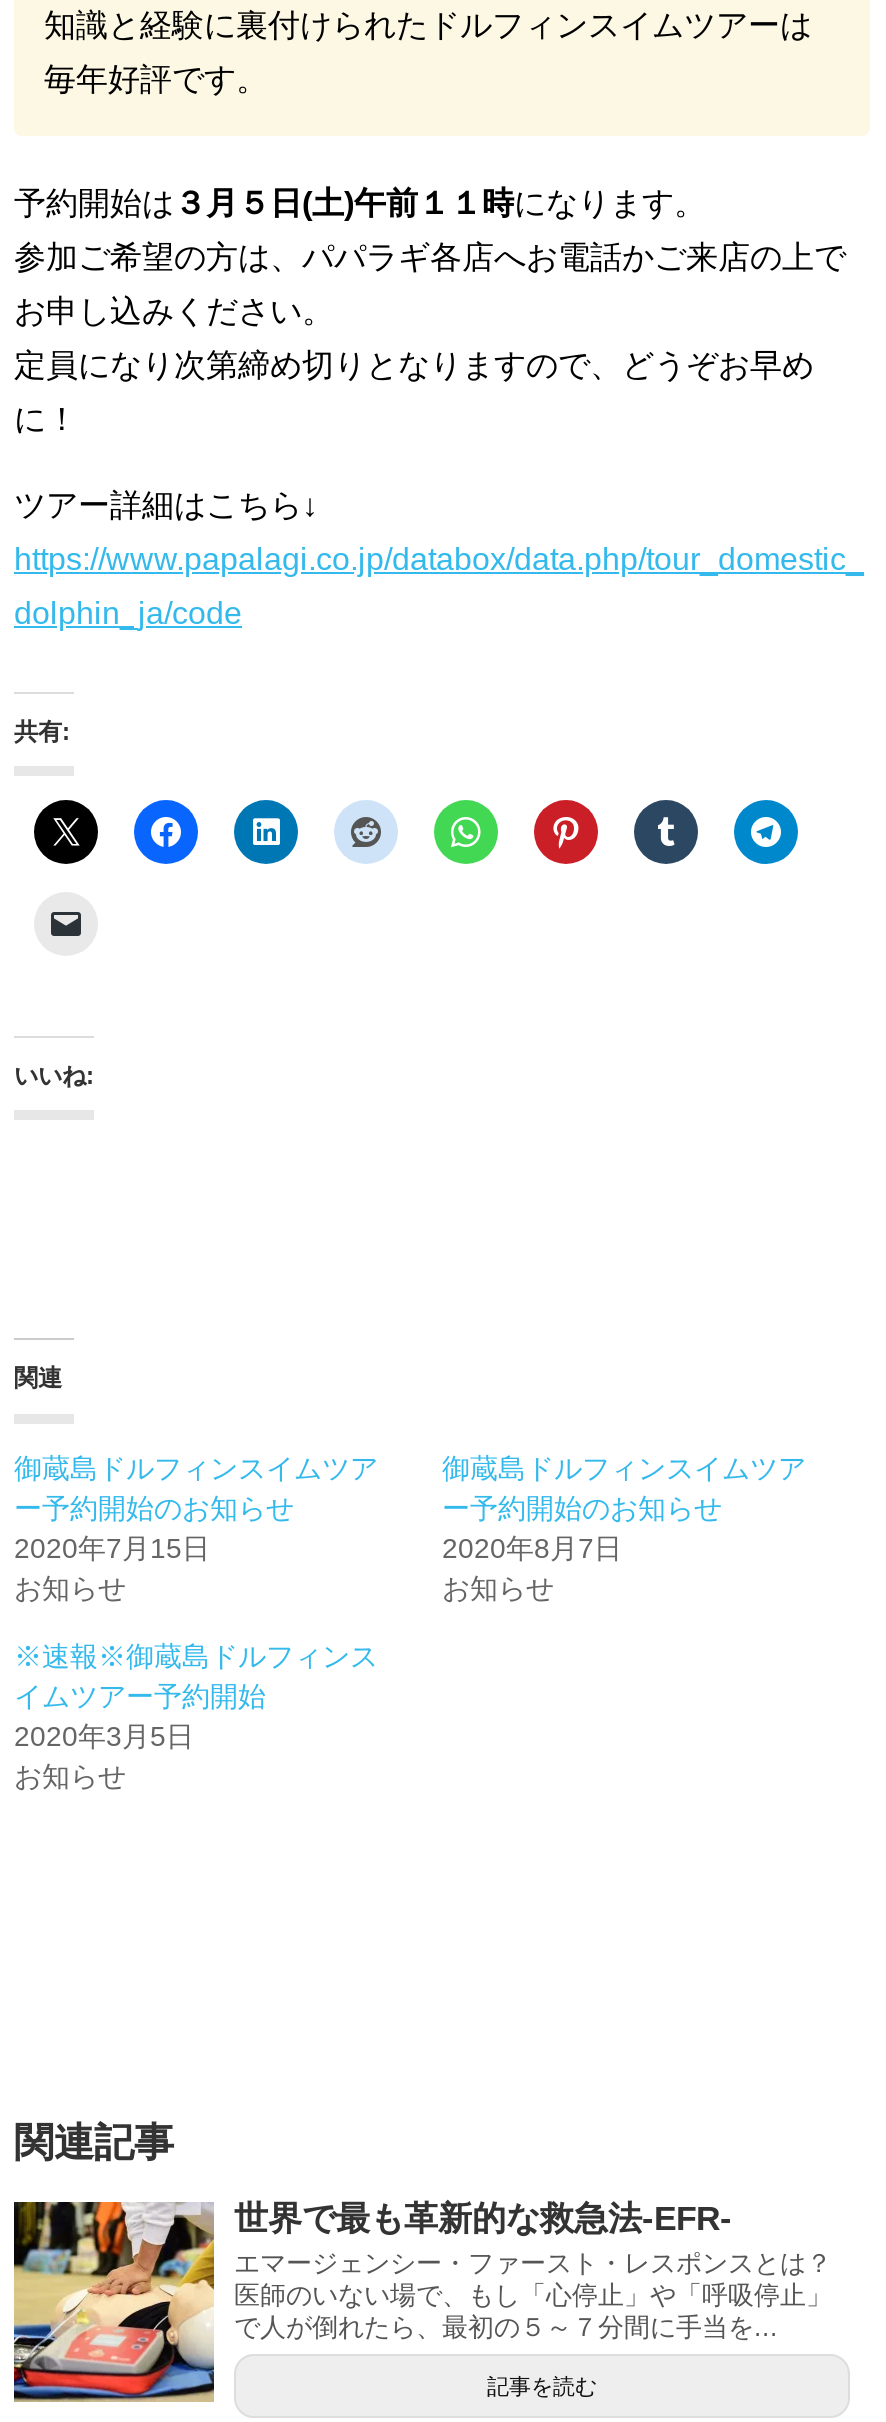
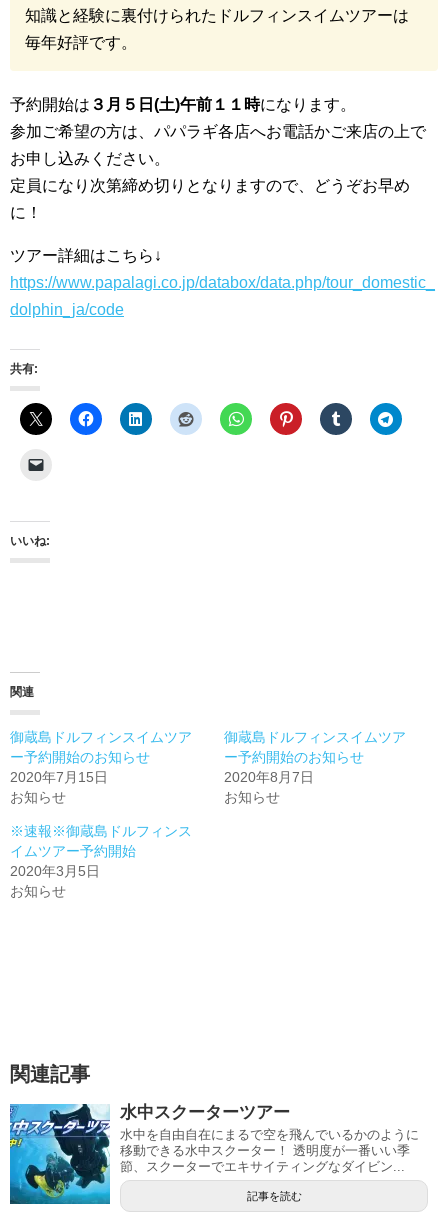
- [image]
- 世界で最も革新的な救急法-EFR-
- エマージェンシー・ファースト・レスポンスとは？
- 医師のいない場で、もし「心停止」や「呼吸停止」
- で人が倒れたら、最初の５～７分間に手当を...
+ [image]
+ 水中スクーターツアー
+ 水中を自由自在にまるで空を飛んでいるかのように
+ 移動できる水中スクーター！ 透明度が一番いい季
+ 節、スクーターでエキサイティングなダイビン...
